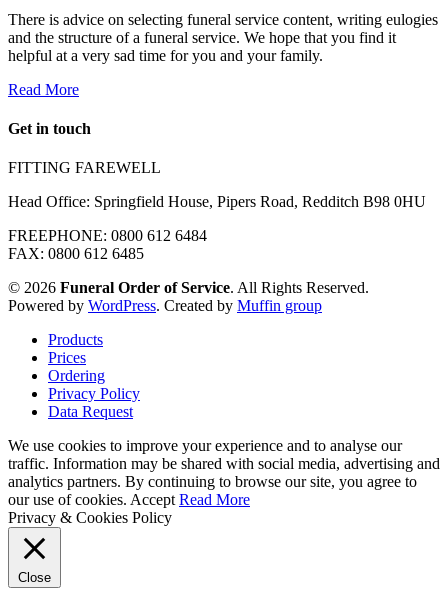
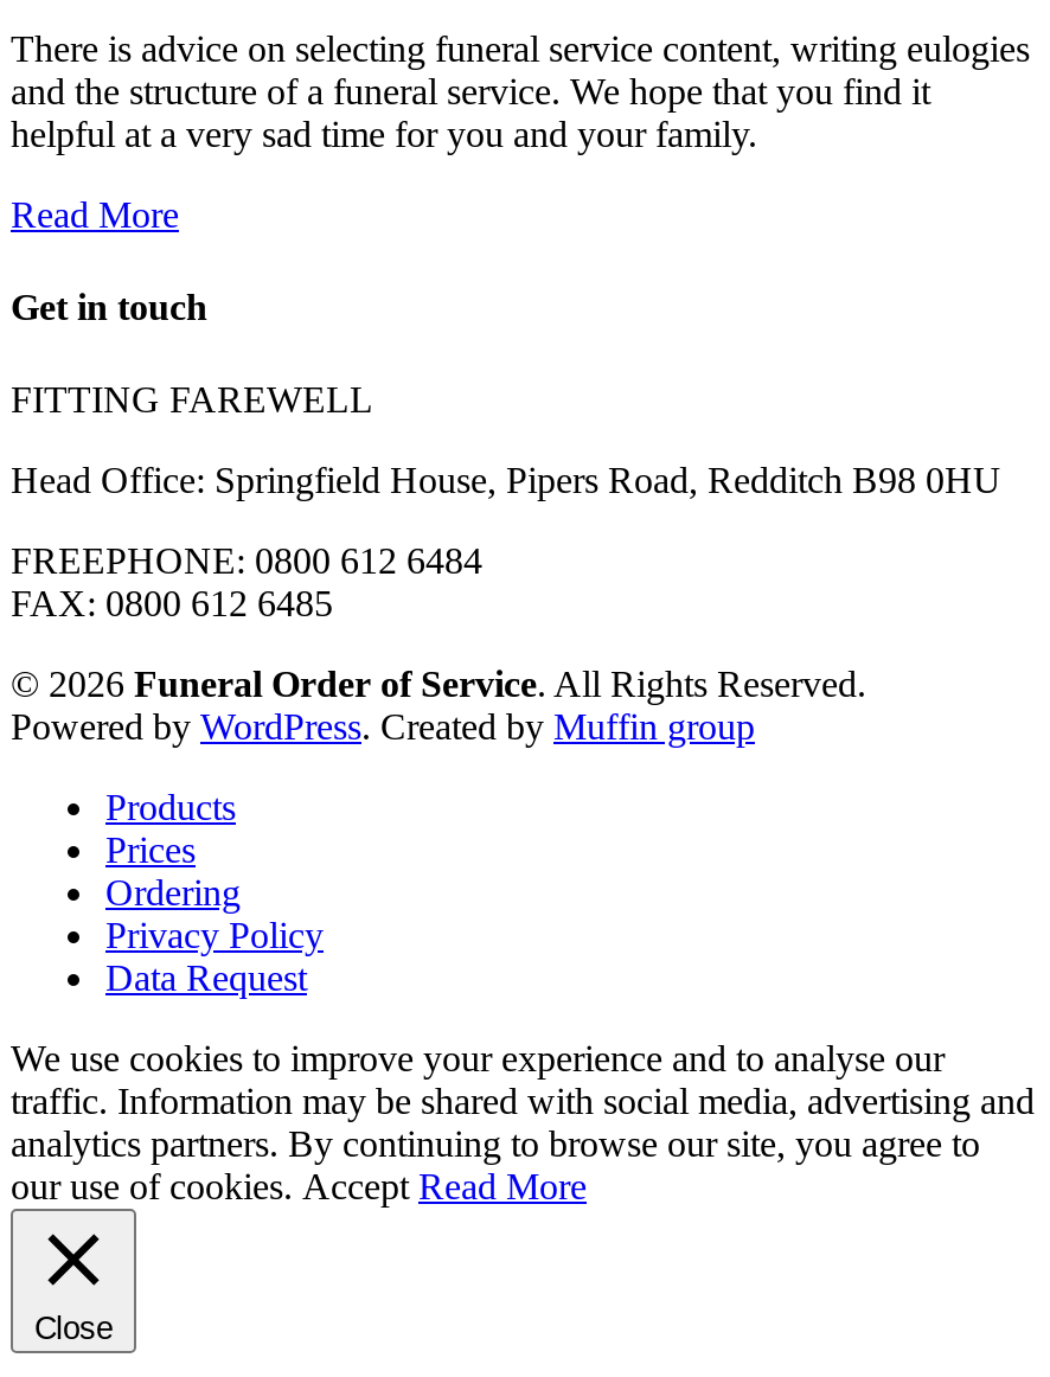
- Privacy & Cookies Policy
